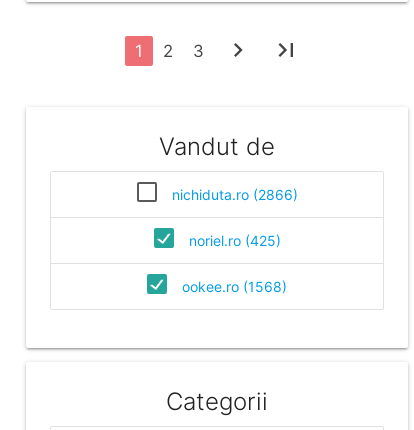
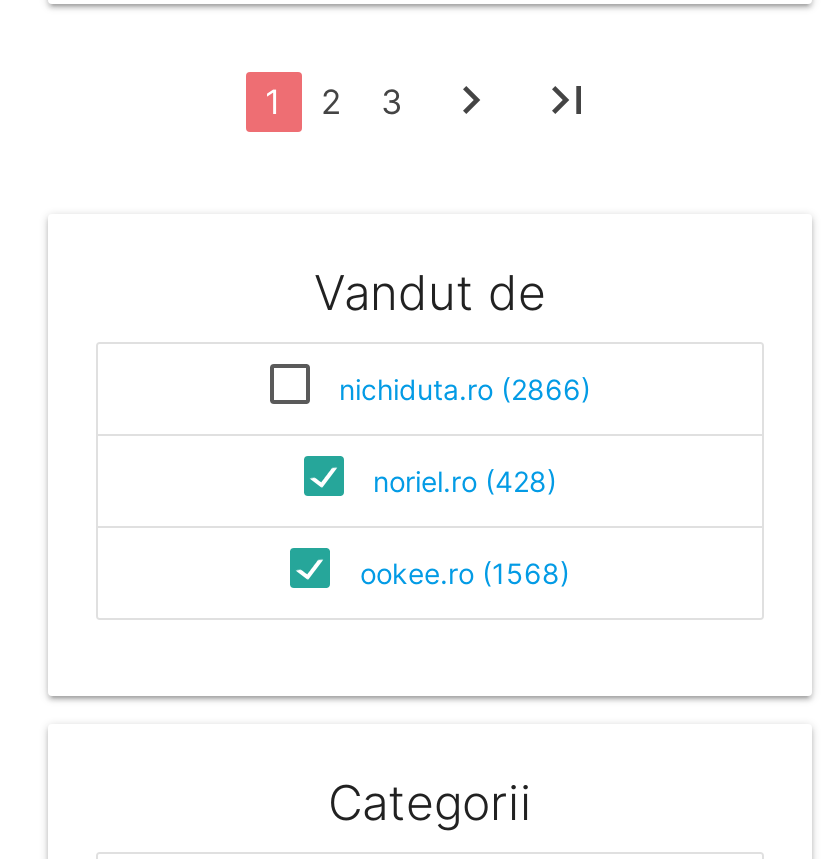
- noriel.ro (425)
+ noriel.ro (428)
